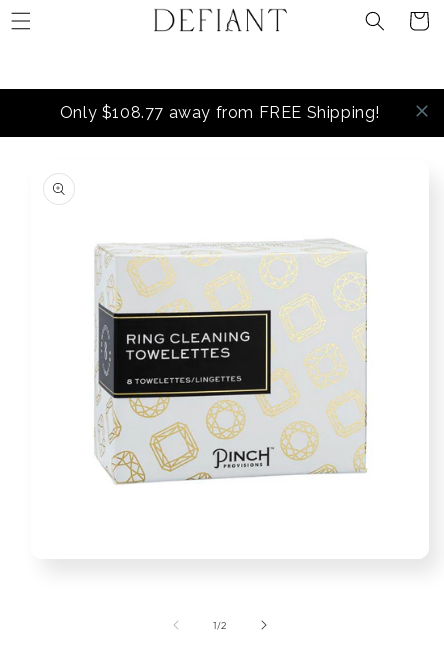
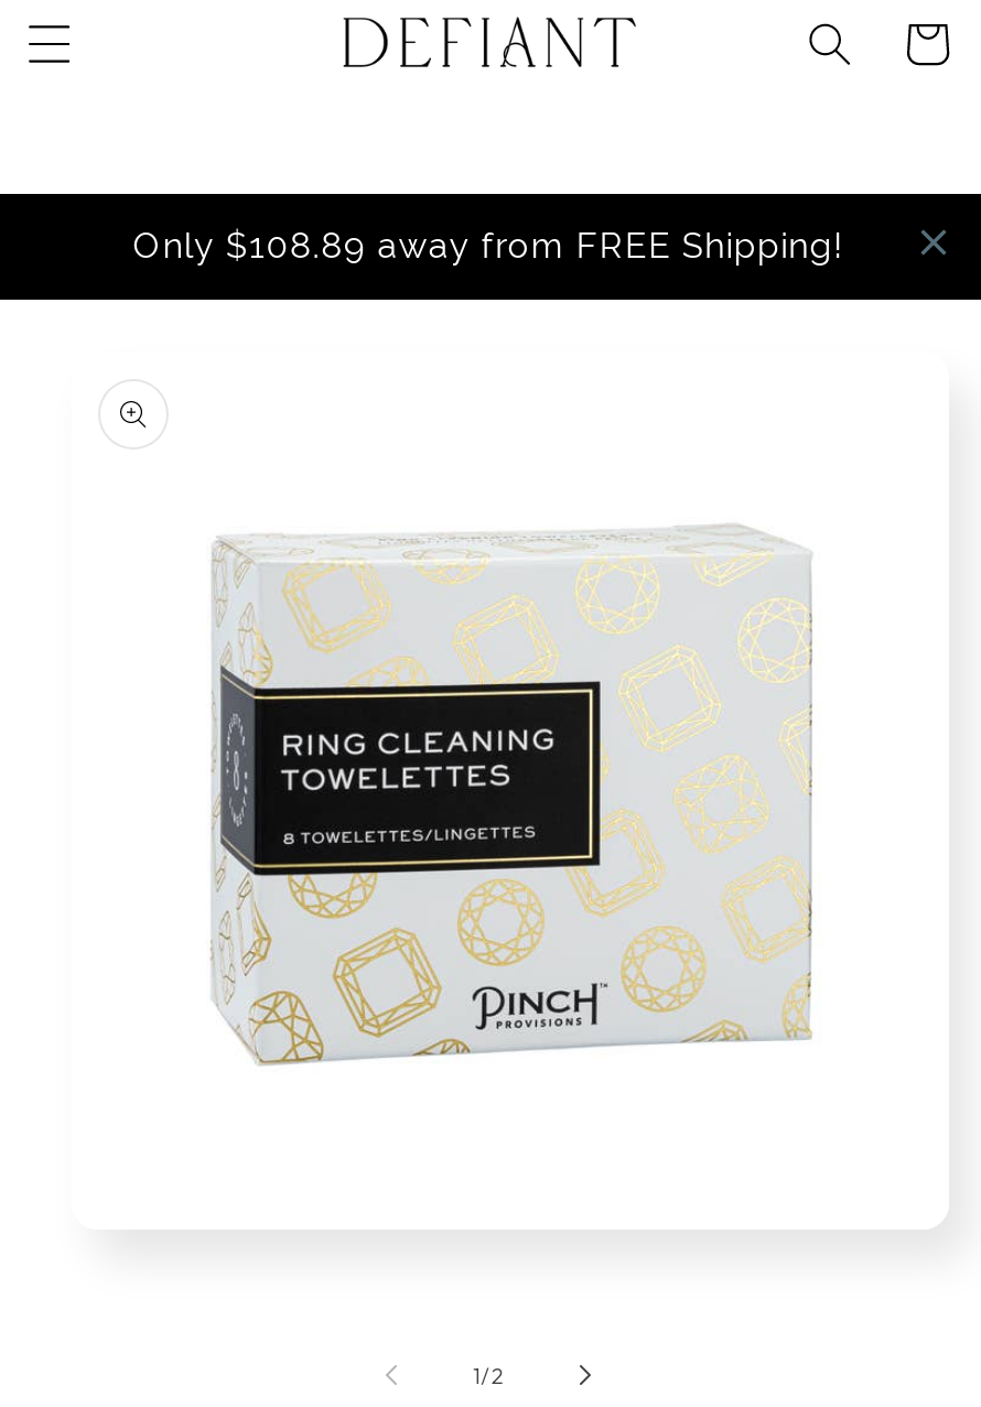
- Only $108.77 away from FREE Shipping!
+ Only $108.89 away from FREE Shipping!
